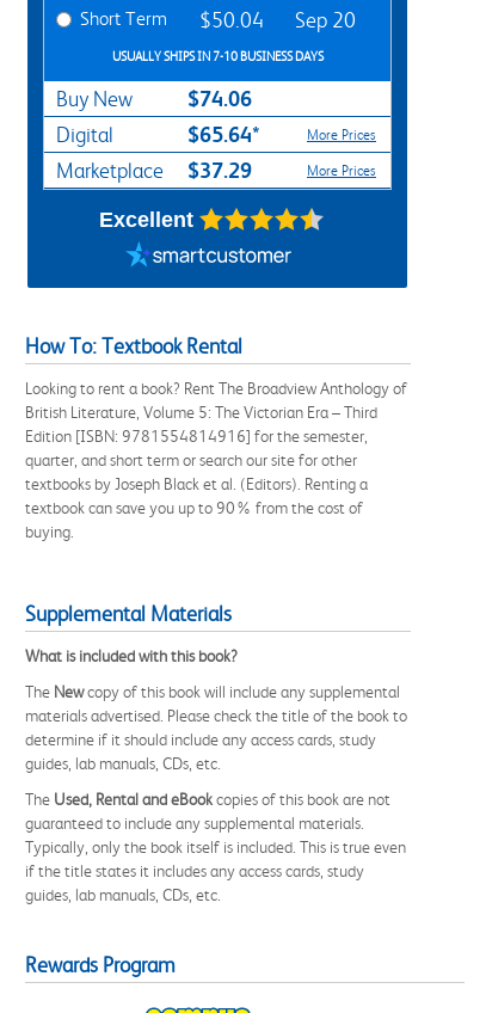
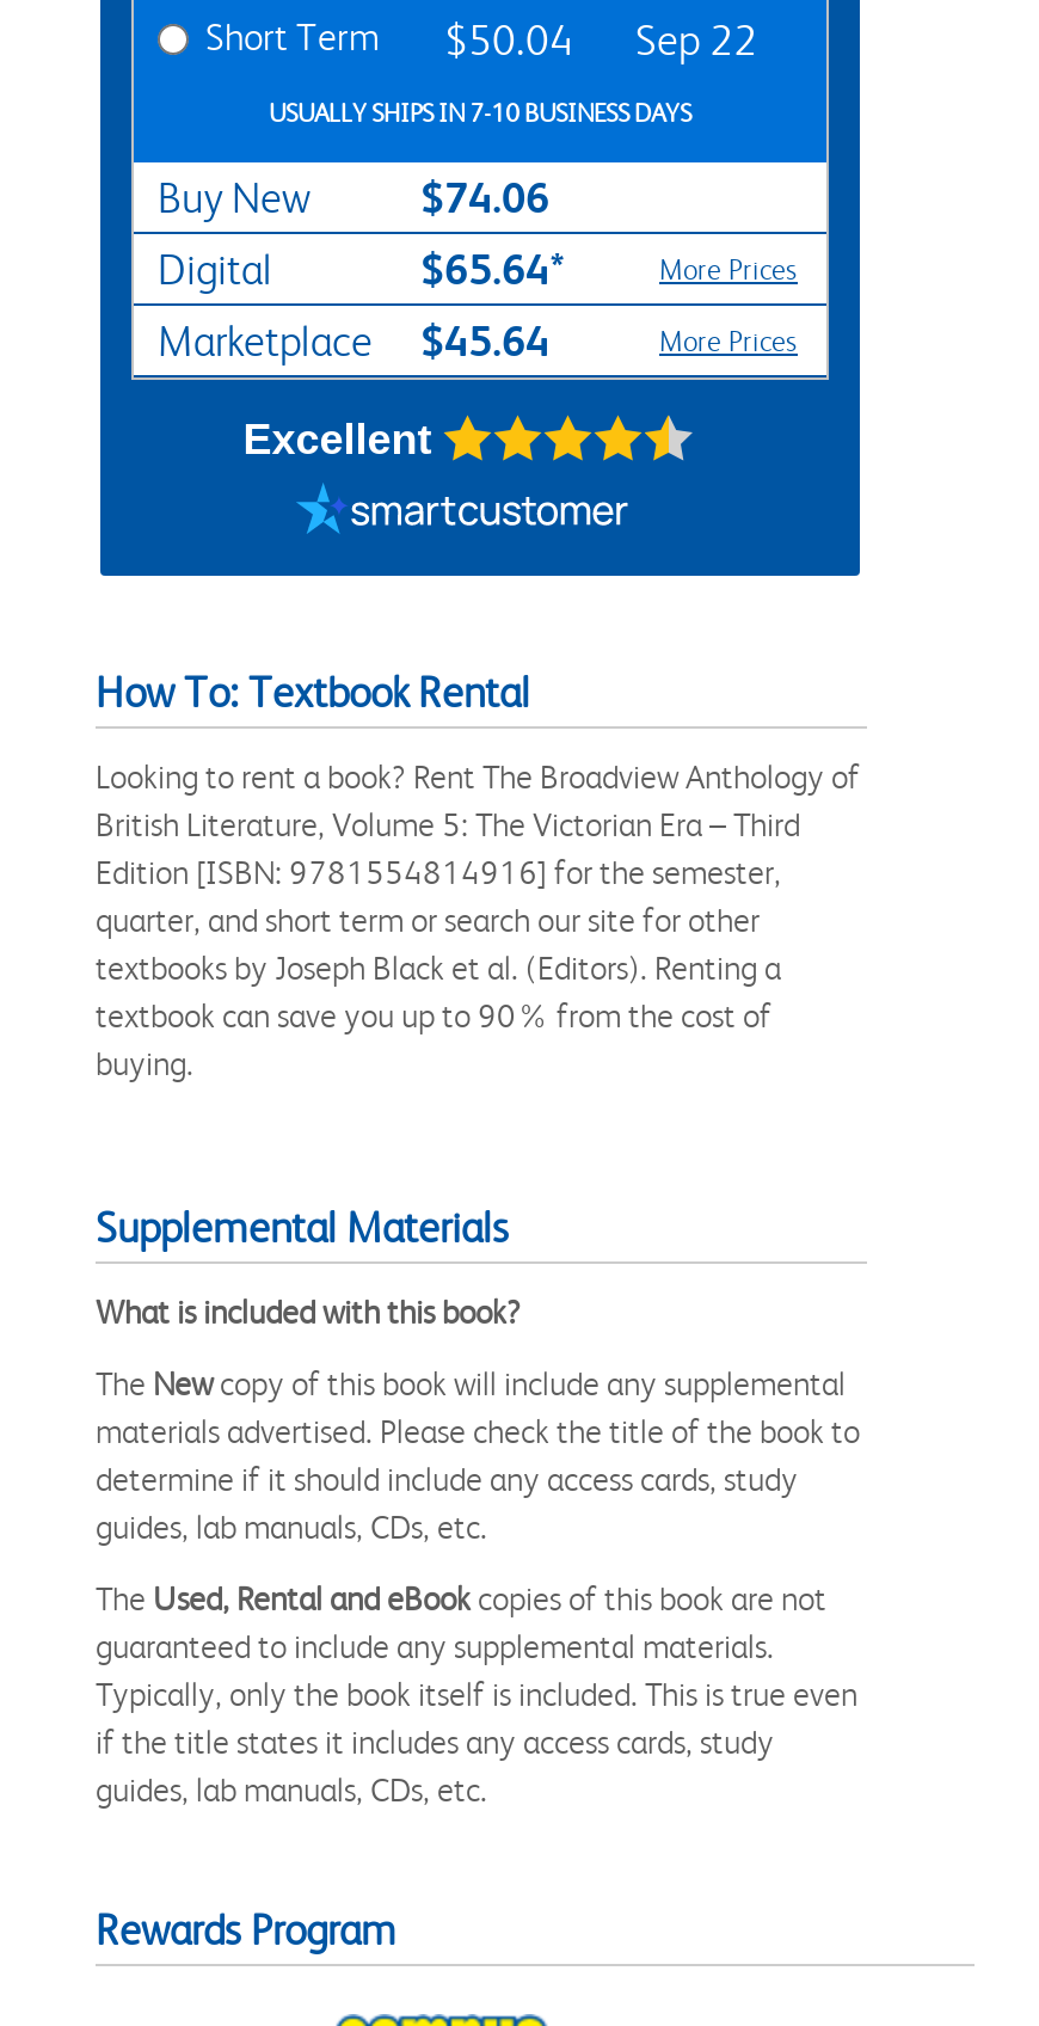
- Short Term $50.04 Sep 20
+ Short Term $50.04 Sep 22

- Marketplace $37.29
+ Marketplace $45.64
